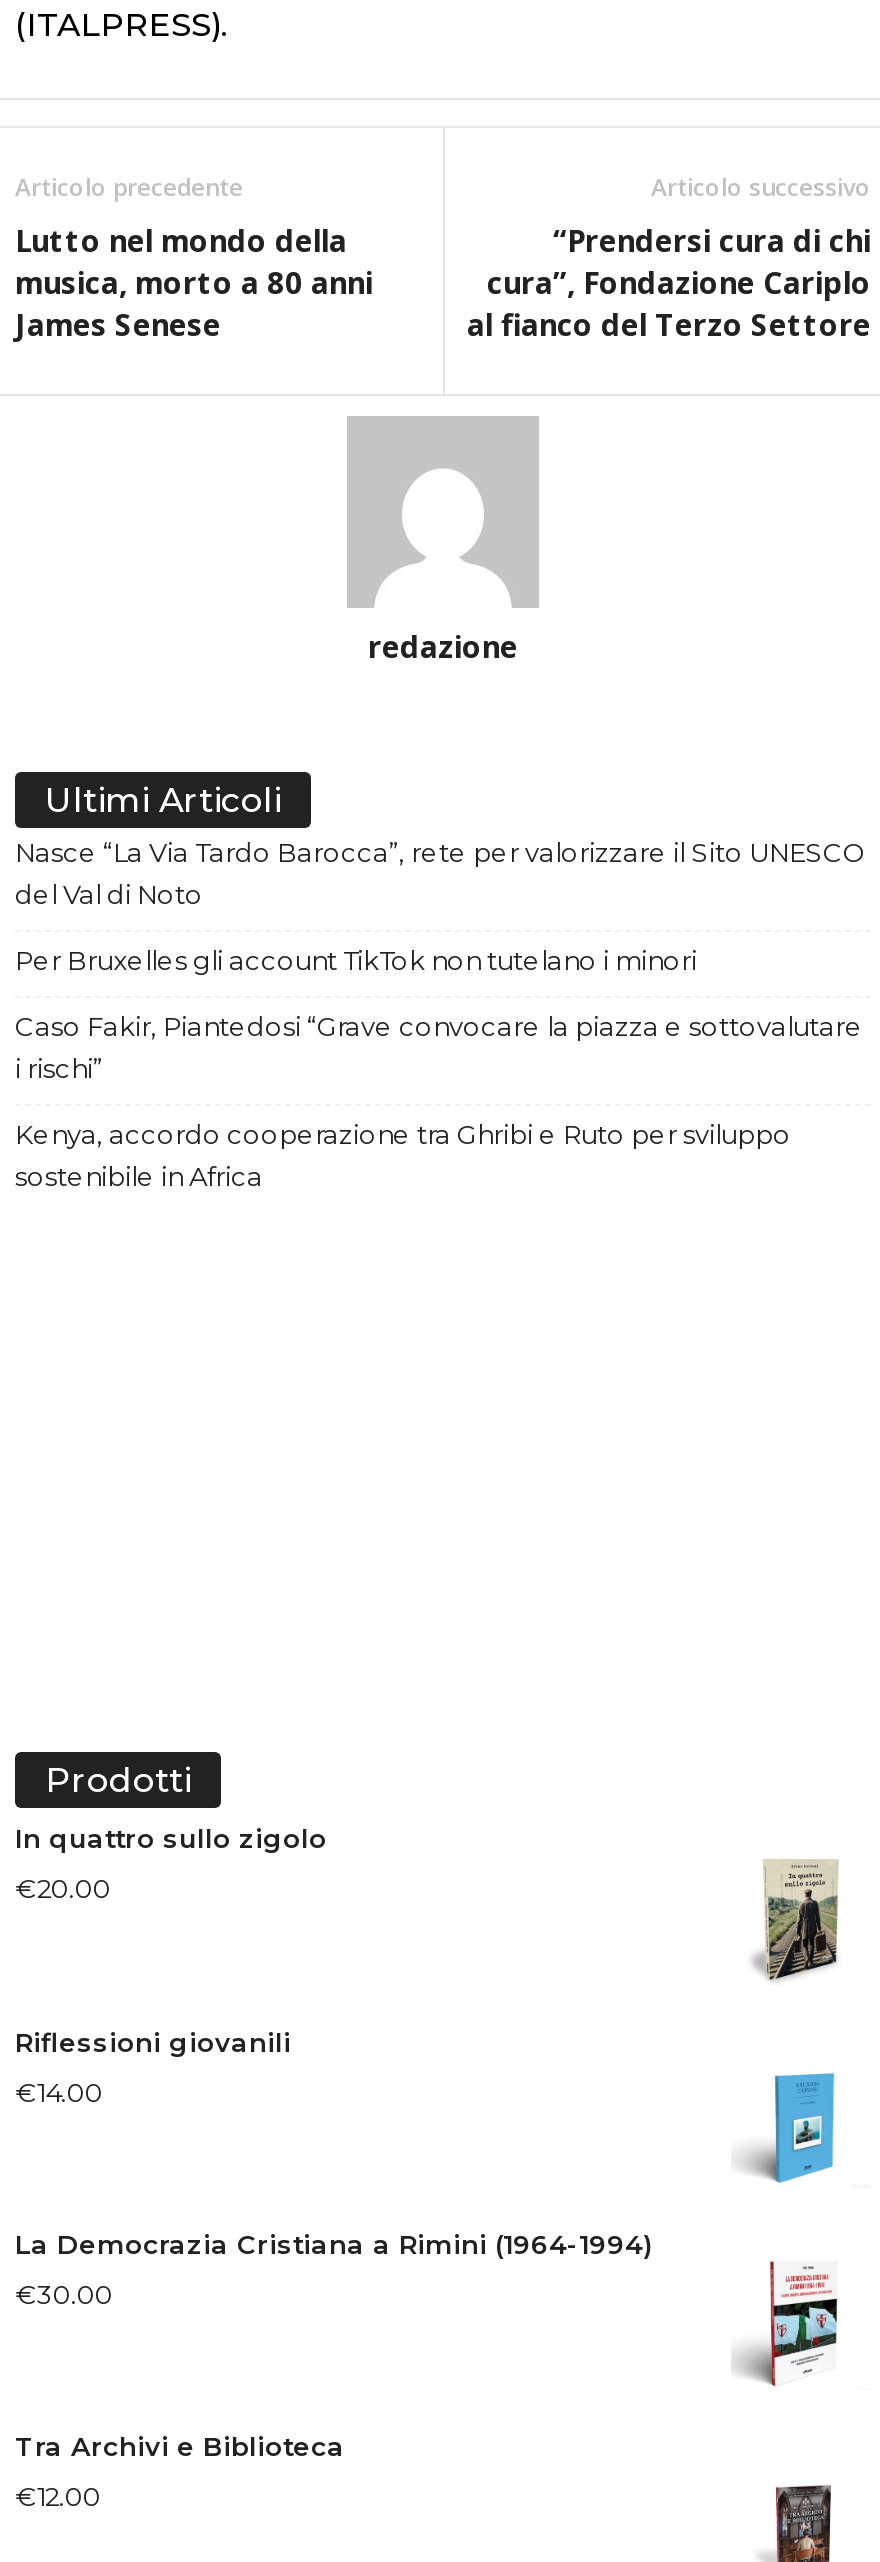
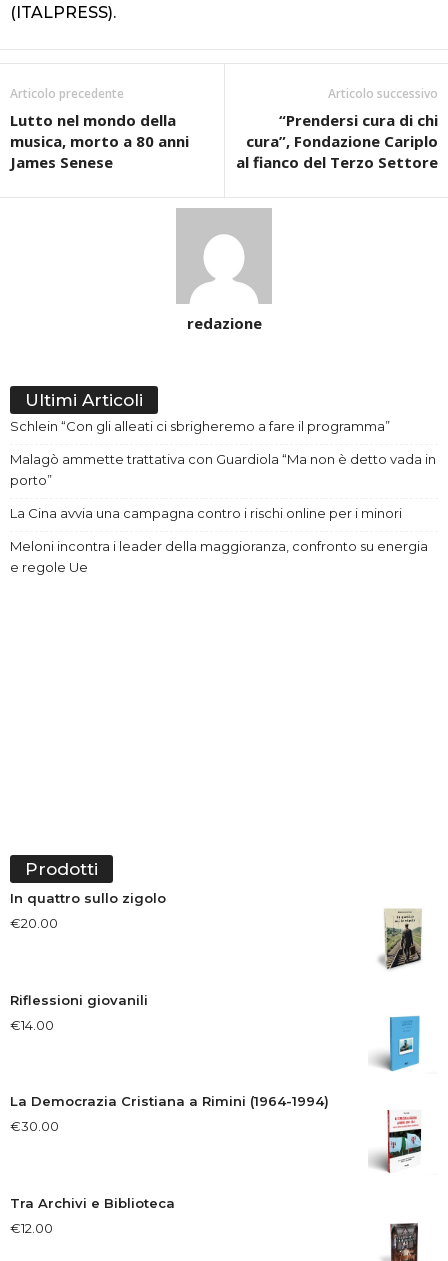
- Nasce “La Via Tardo Barocca”, rete per valorizzare il Sito UNESCO
- del Val di Noto
+ Schlein “Con gli alleati ci sbrigheremo a fare il programma”

- Per Bruxelles gli account TikTok non tutelano i minori
+ Malagò ammette trattativa con Guardiola “Ma non è detto vada in
+ porto”

- Caso Fakir, Piantedosi “Grave convocare la piazza e sottovalutare
- i rischi”
+ La Cina avvia una campagna contro i rischi online per i minori

- Kenya, accordo cooperazione tra Ghribi e Ruto per sviluppo
- sostenibile in Africa
+ Meloni incontra i leader della maggioranza, confronto su energia
+ e regole Ue
